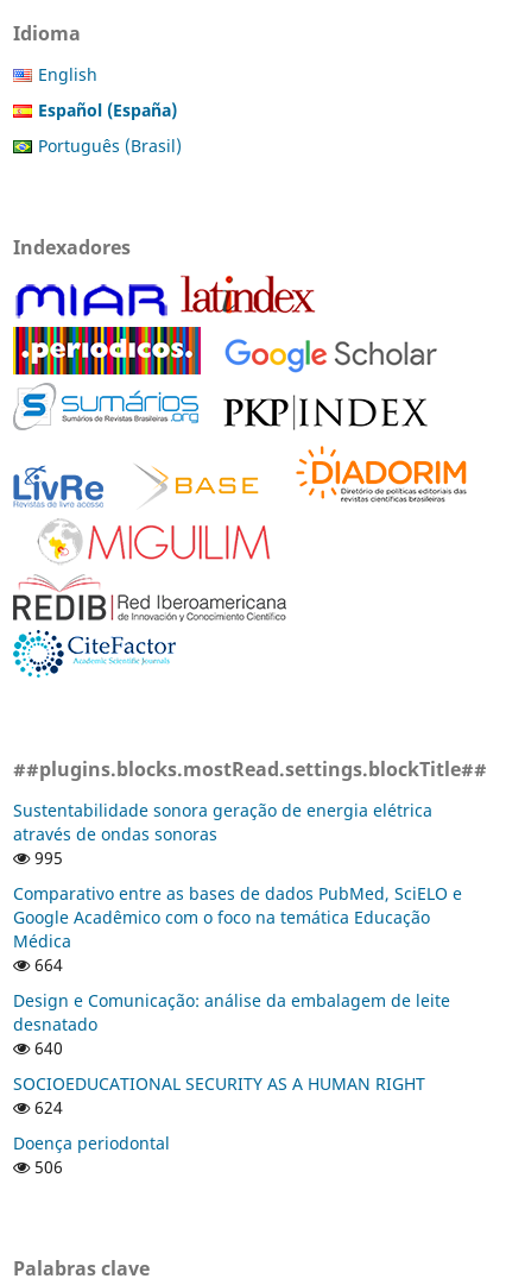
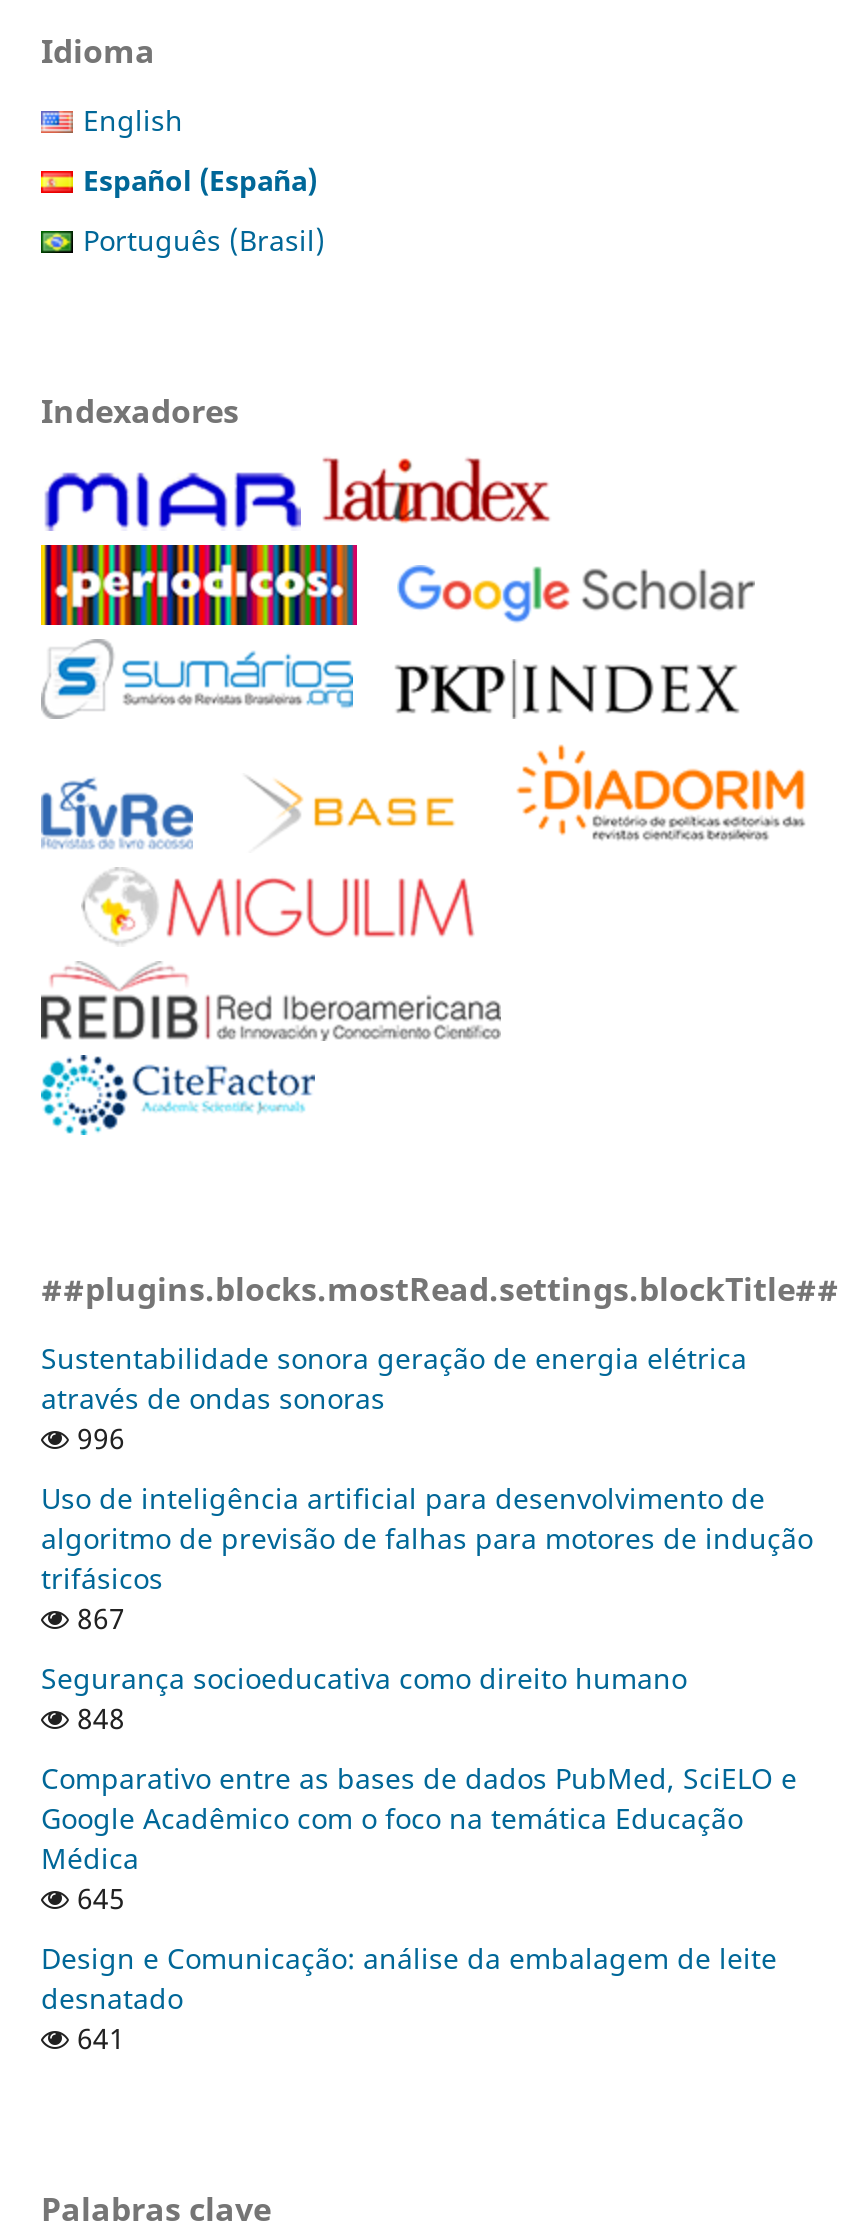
- 995
+ 996
+ Uso de inteligência artificial para desenvolvimento de
+ algoritmo de previsão de falhas para motores de indução
+ trifásicos
+ 867
+ Segurança socioeducativa como direito humano
+ 848

moved down: Comparativo entre as bases de dados PubMed, SciELO e | Google Acadêmico com o foco na temática Educação | Médica

- 664
+ 645

moved down: Design e Comunicação: análise da embalagem de leite | desnatado

- 640
- SOCIOEDUCATIONAL SECURITY AS A HUMAN RIGHT
- 624
- Doença periodontal
- 506
+ 641
